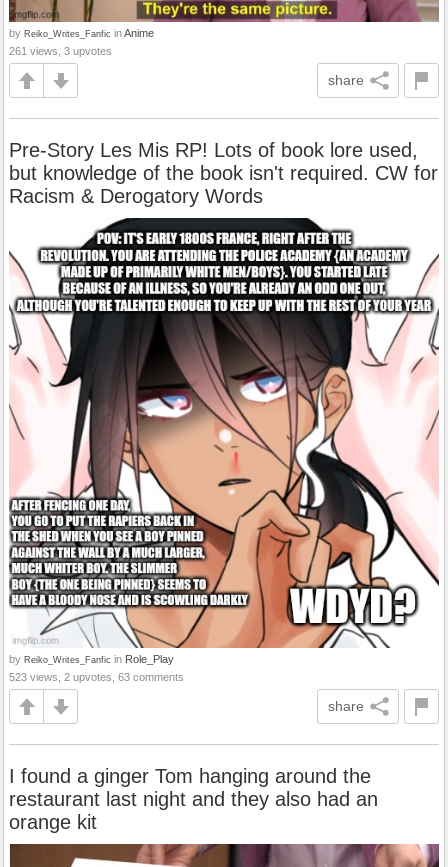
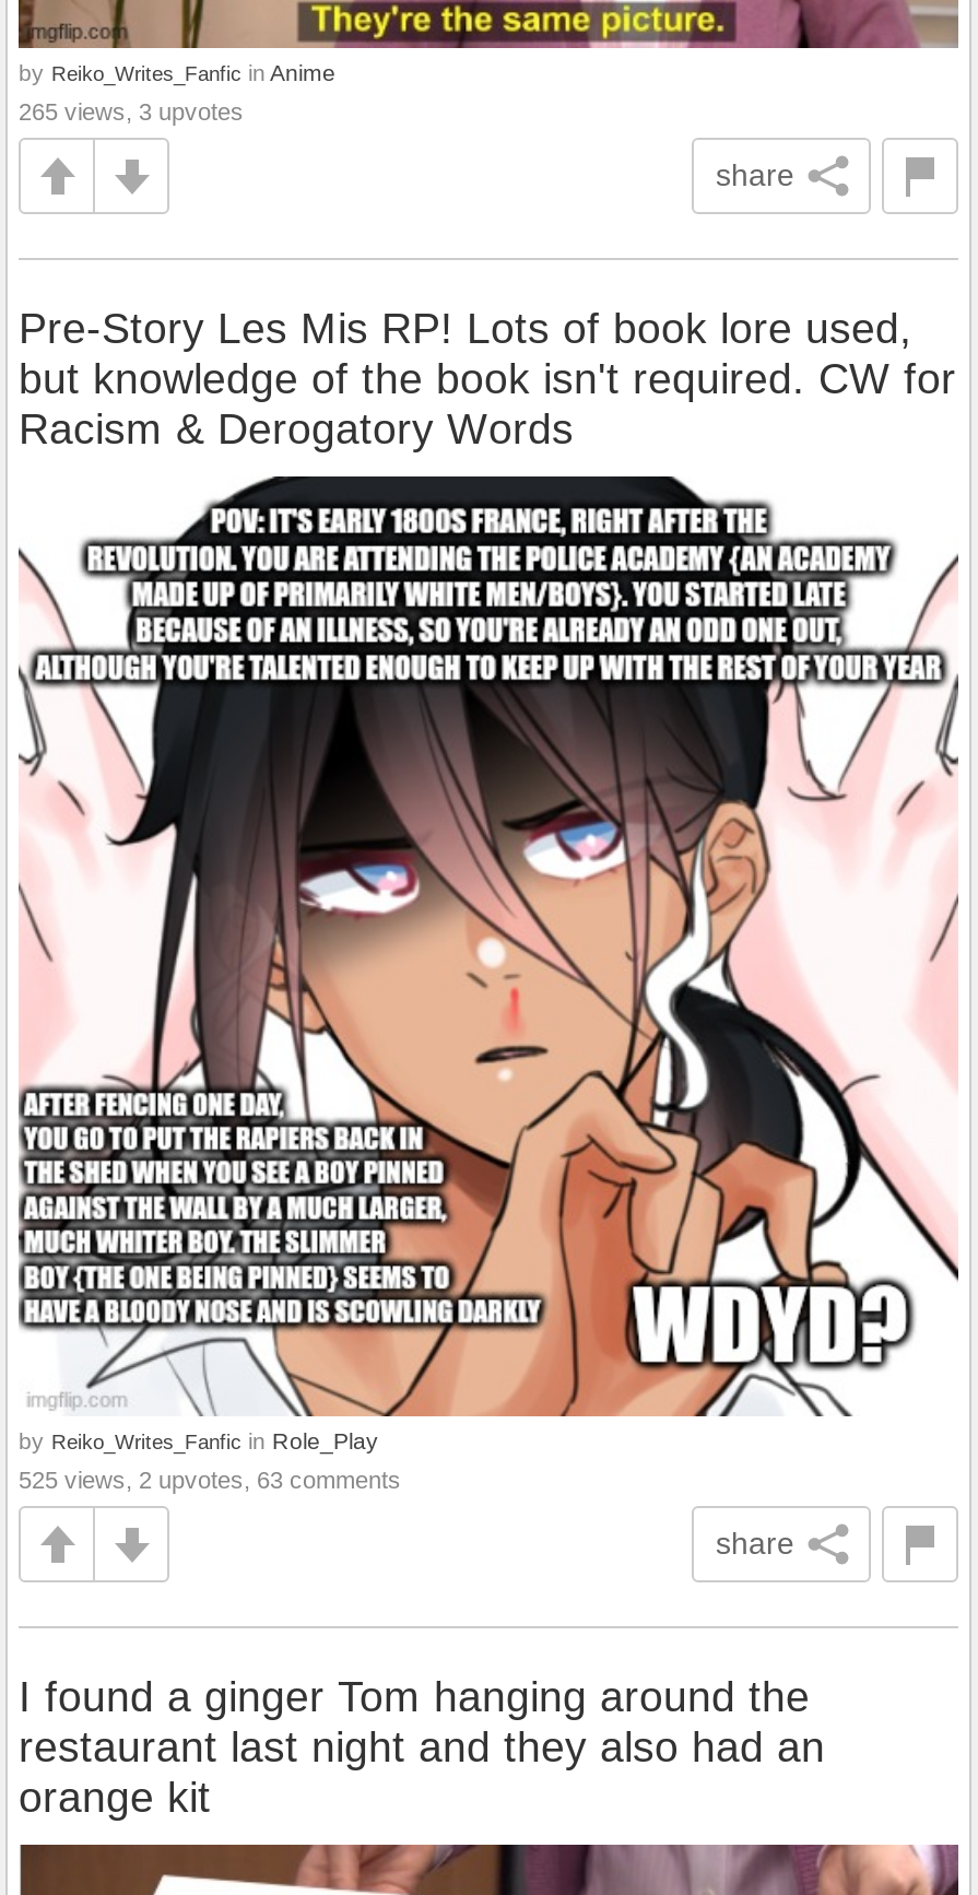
- 261 views, 3 upvotes
+ 265 views, 3 upvotes

- 523 views, 2 upvotes, 63 comments
+ 525 views, 2 upvotes, 63 comments
